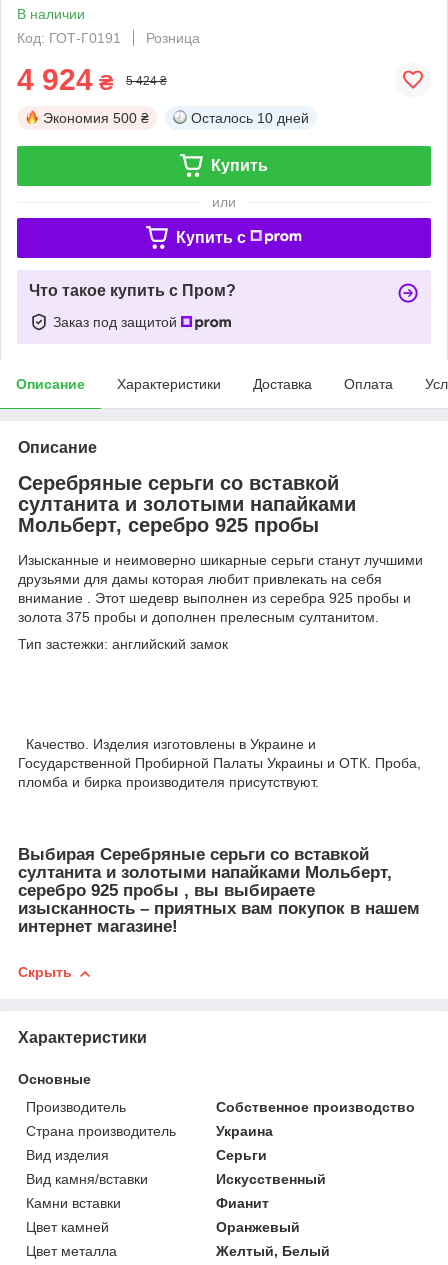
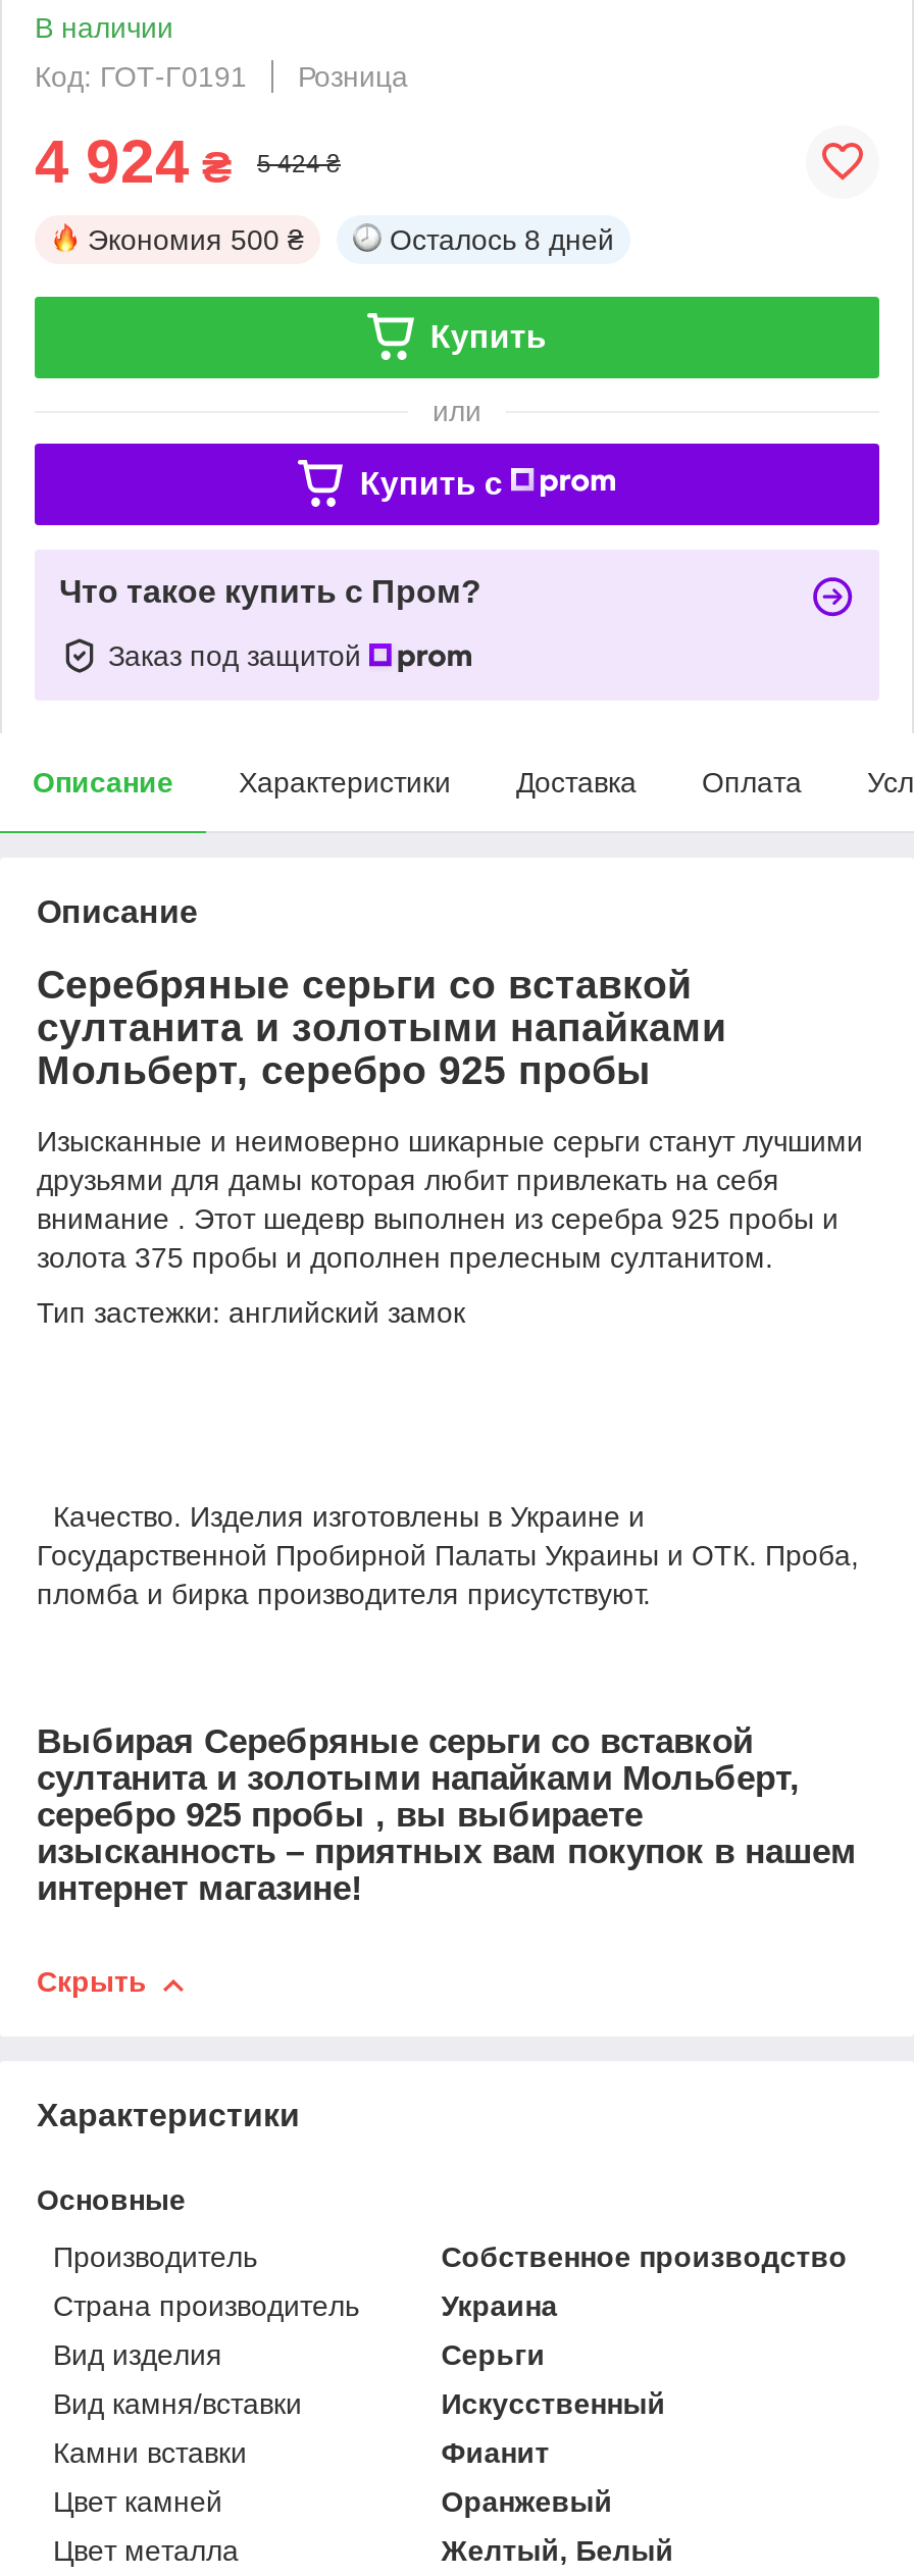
- Осталось 10 дней
+ Осталось 8 дней
